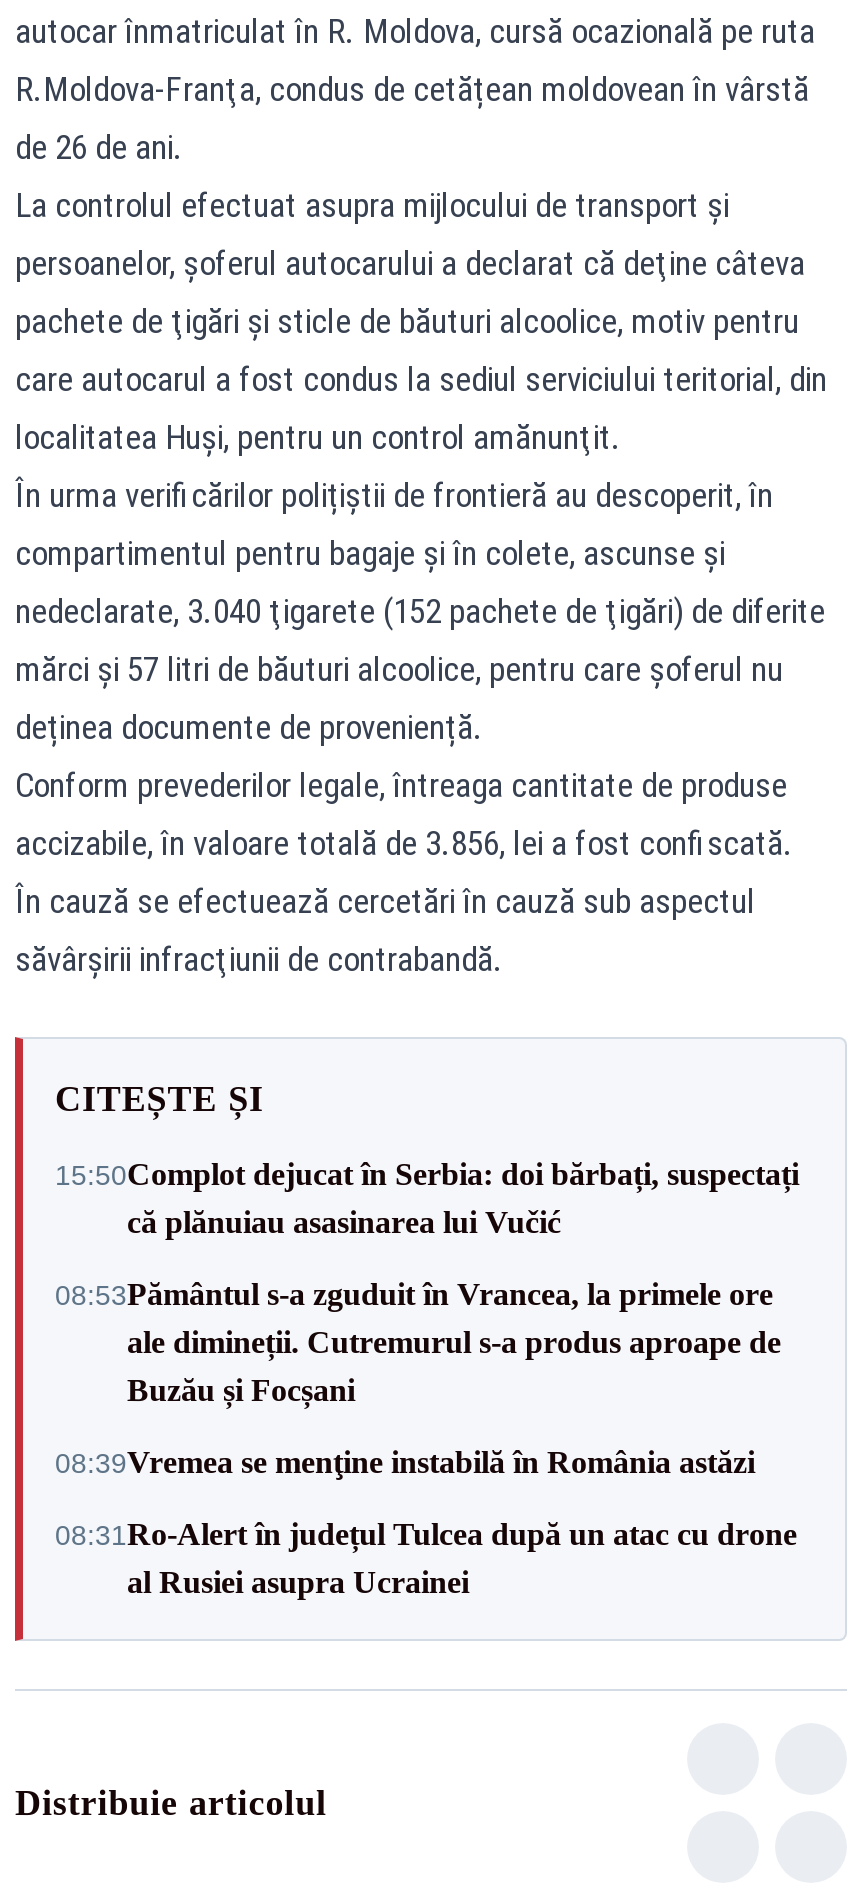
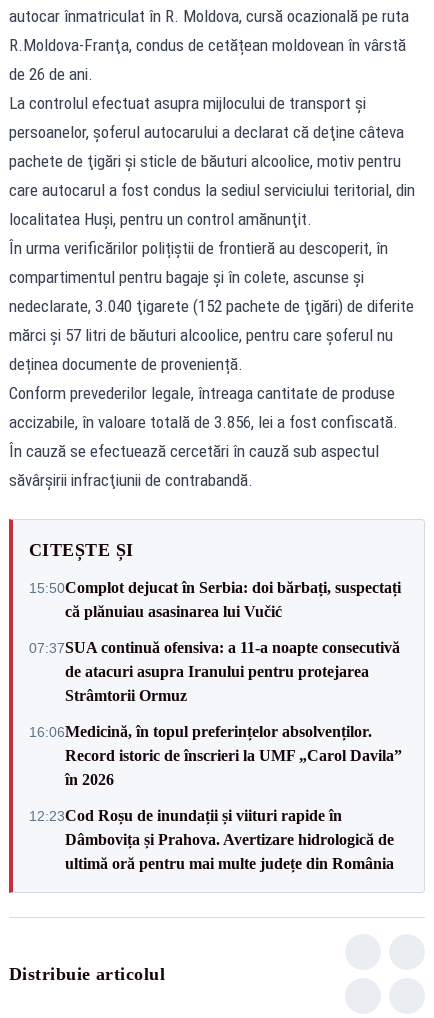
- 08:53Pământul s-a zguduit în Vrancea, la primele ore
- ale dimineții. Cutremurul s-a produs aproape de
- Buzău și Focșani
+ 07:37SUA continuă ofensiva: a 11-a noapte consecutivă
+ de atacuri asupra Iranului pentru protejarea
+ Strâmtorii Ormuz

- 08:39Vremea se menţine instabilă în România astăzi
+ 16:06Medicină, în topul preferințelor absolvenților.
+ Record istoric de înscrieri la UMF „Carol Davila”
+ în 2026

- 08:31Ro-Alert în județul Tulcea după un atac cu drone
- al Rusiei asupra Ucrainei
+ 12:23Cod Roșu de inundații și viituri rapide în
+ Dâmbovița și Prahova. Avertizare hidrologică de
+ ultimă oră pentru mai multe județe din România
